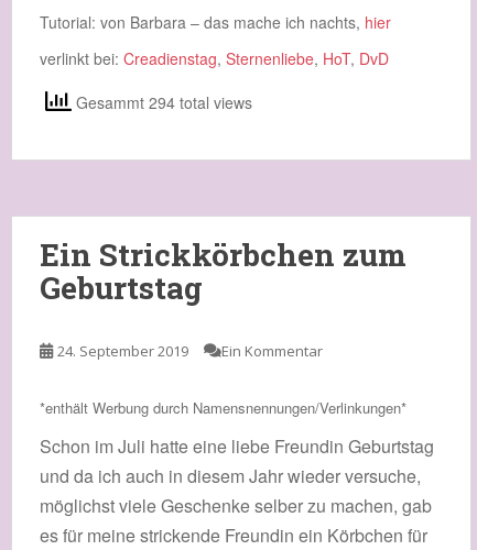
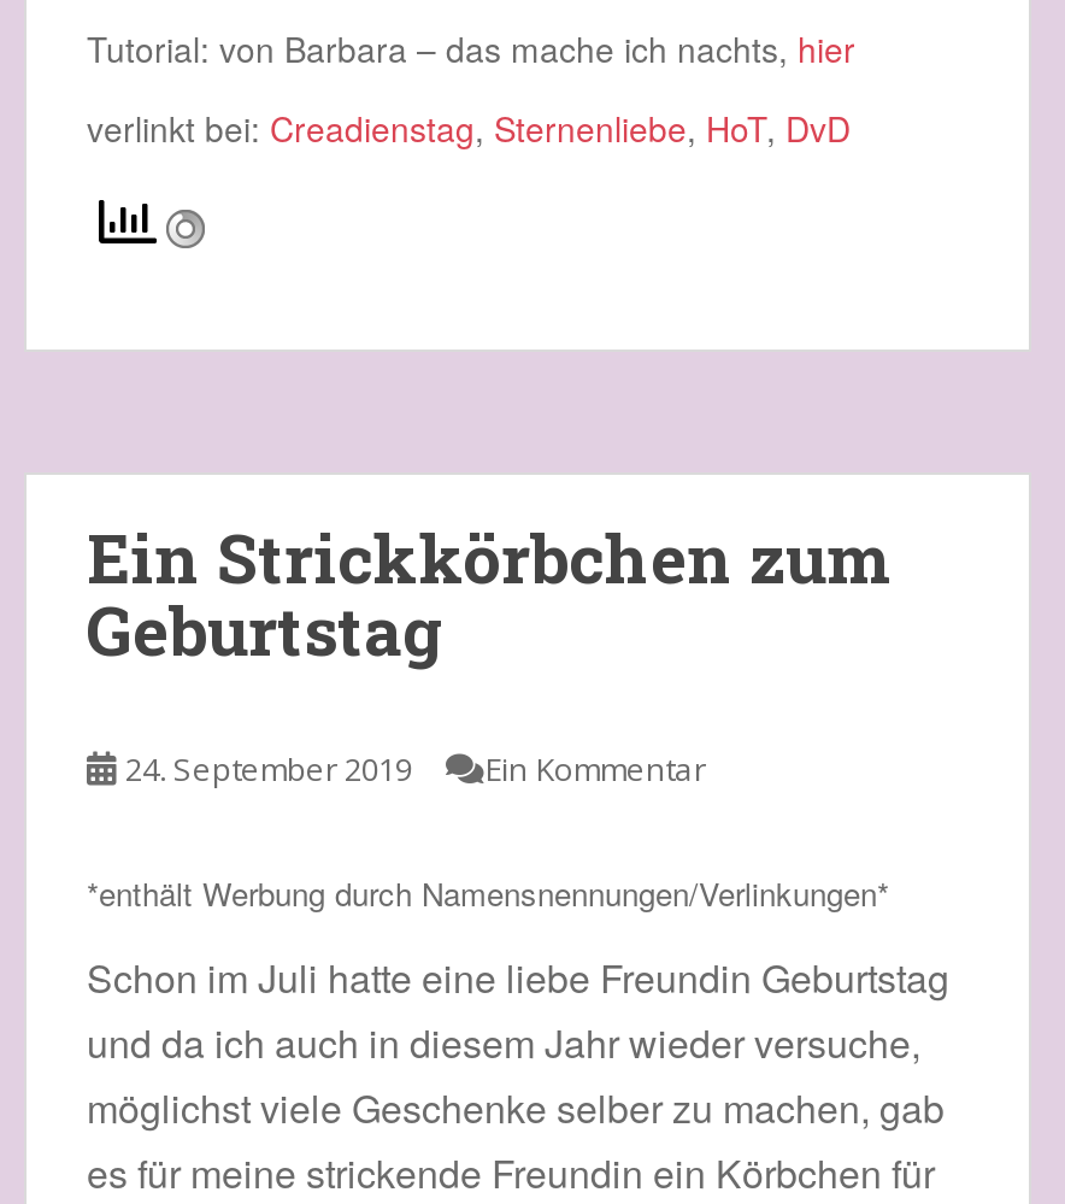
- Gesammt 294 total views
